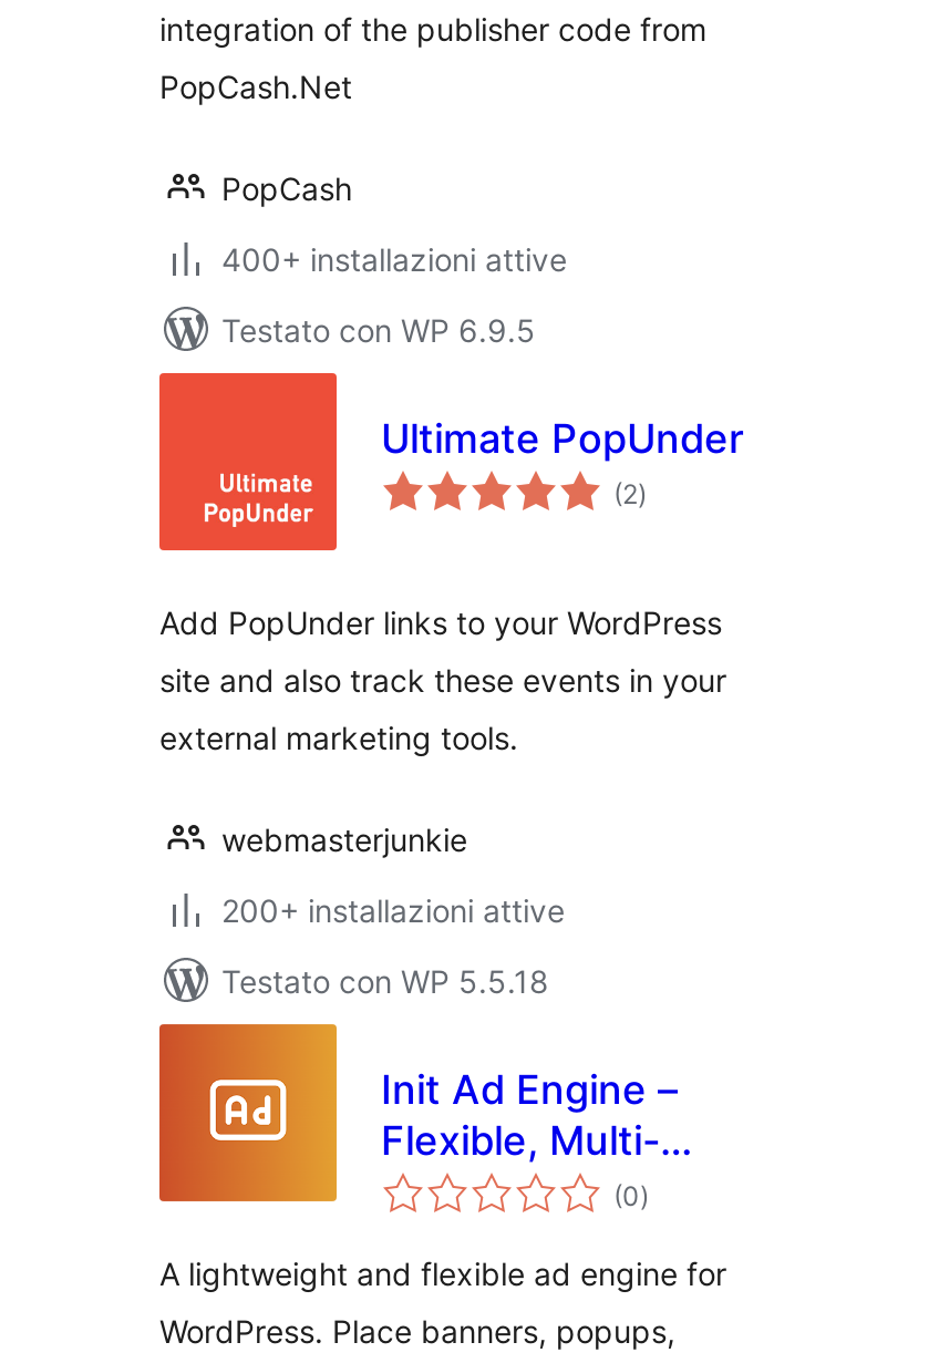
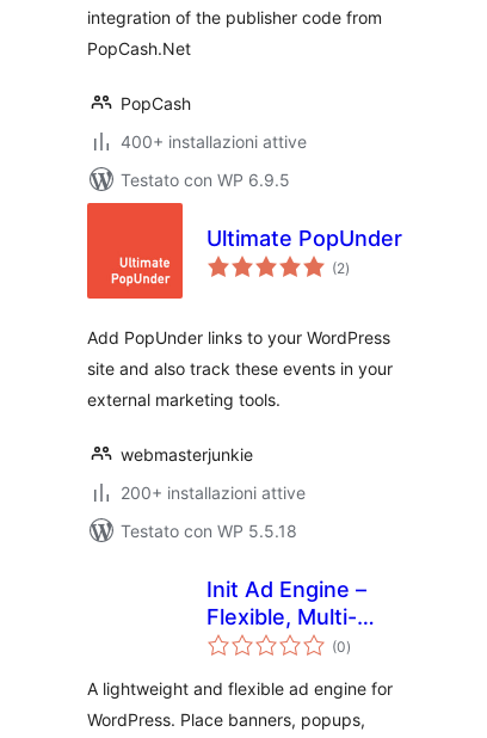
- [image]
